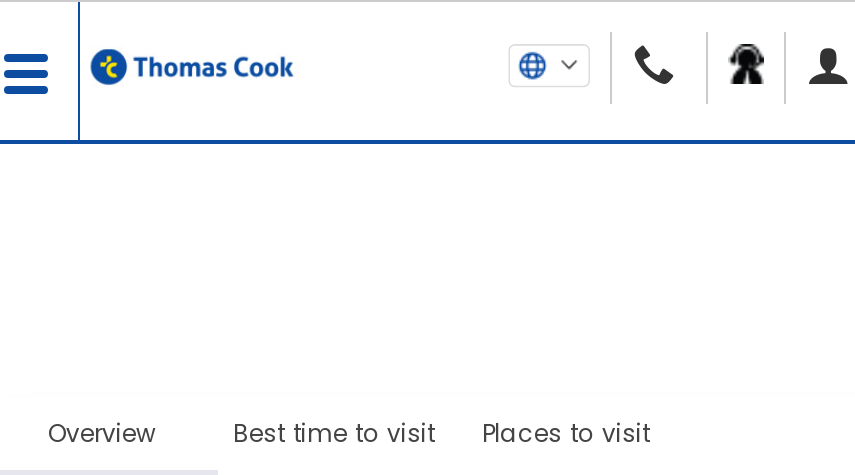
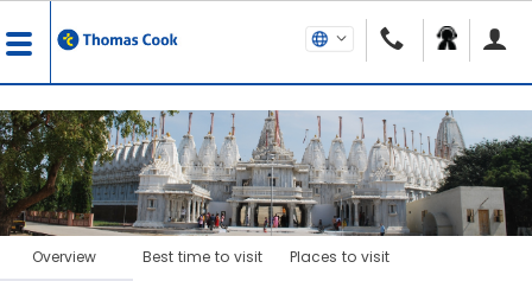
+ [image]
